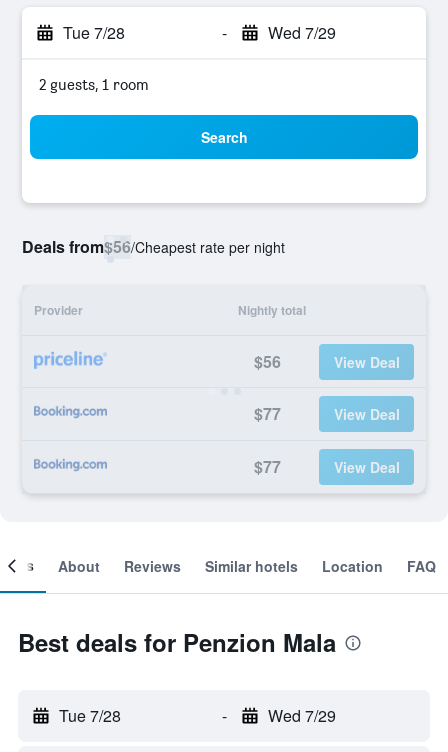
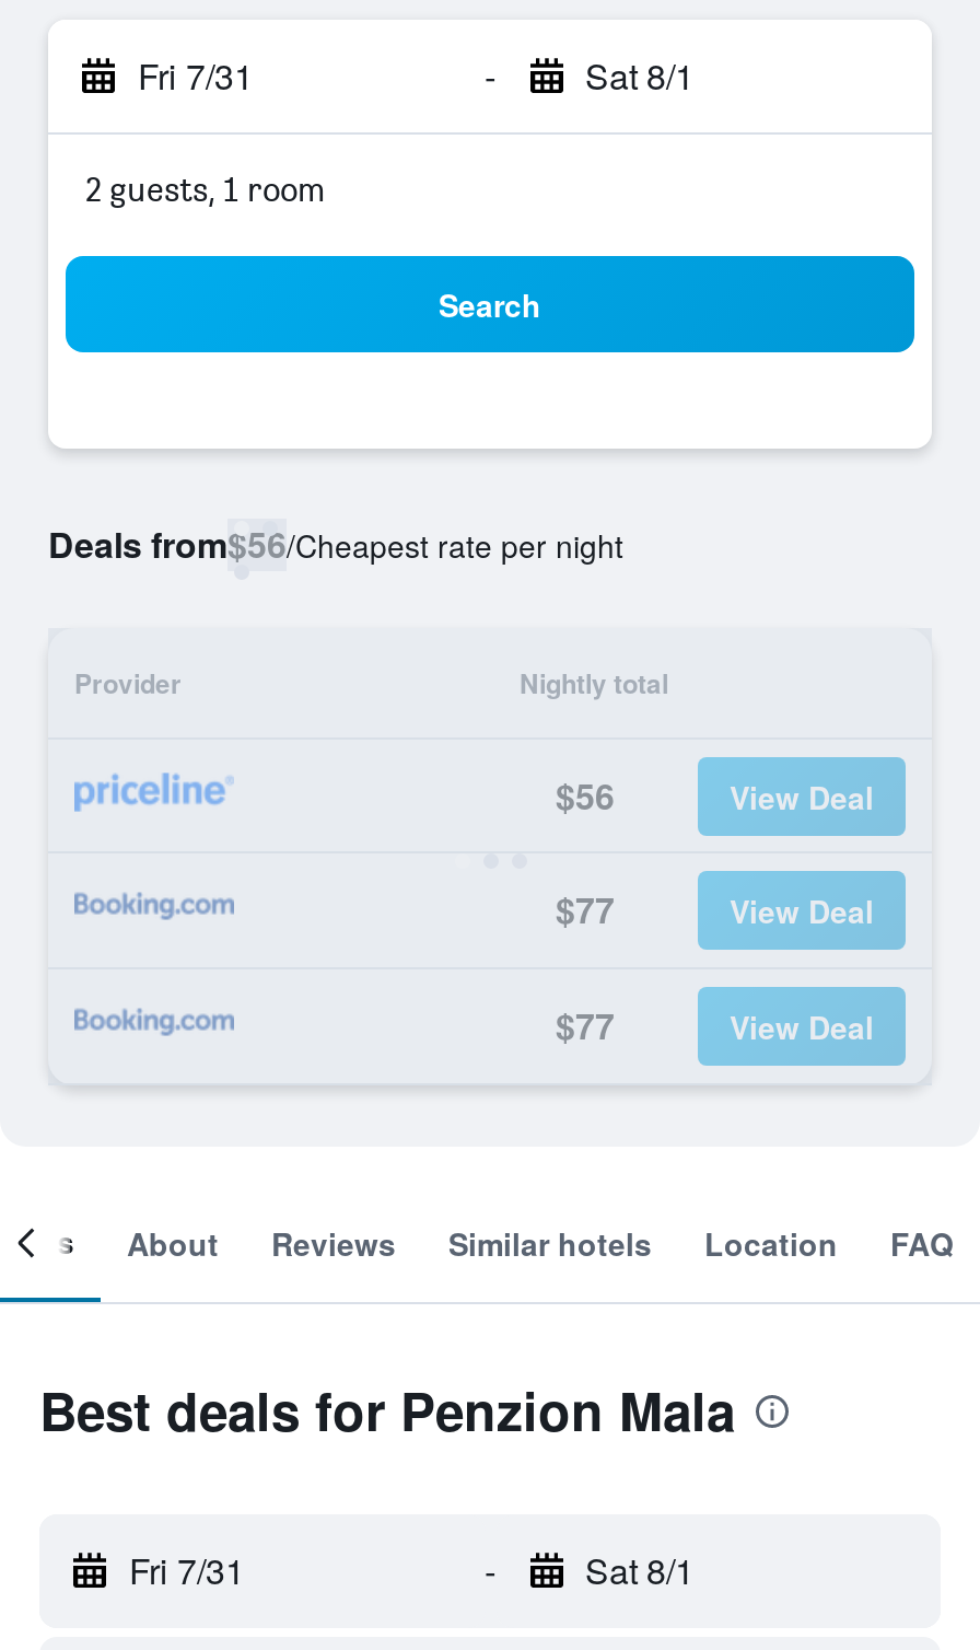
- Tue 7/28
+ Fri 7/31

- Wed 7/29
+ Sat 8/1

- Tue 7/28
+ Fri 7/31

- Wed 7/29
+ Sat 8/1
